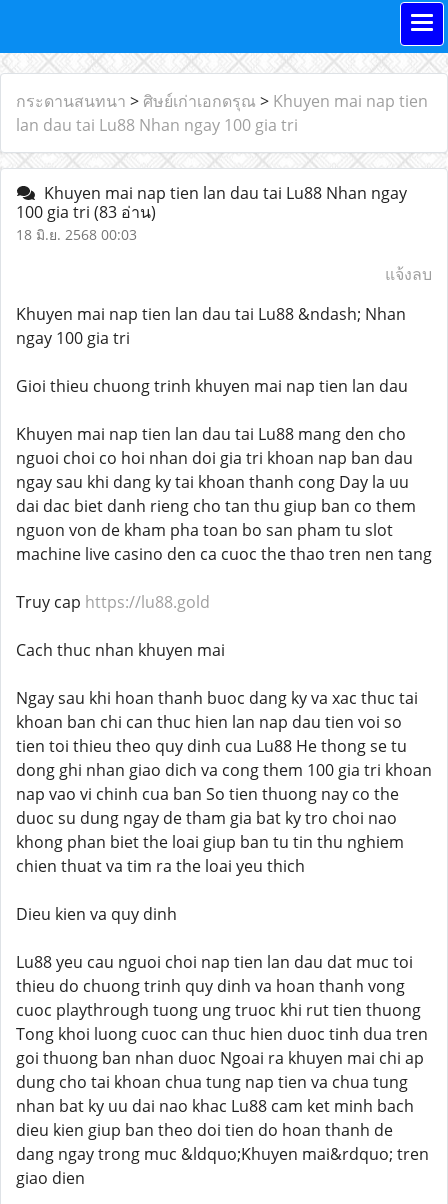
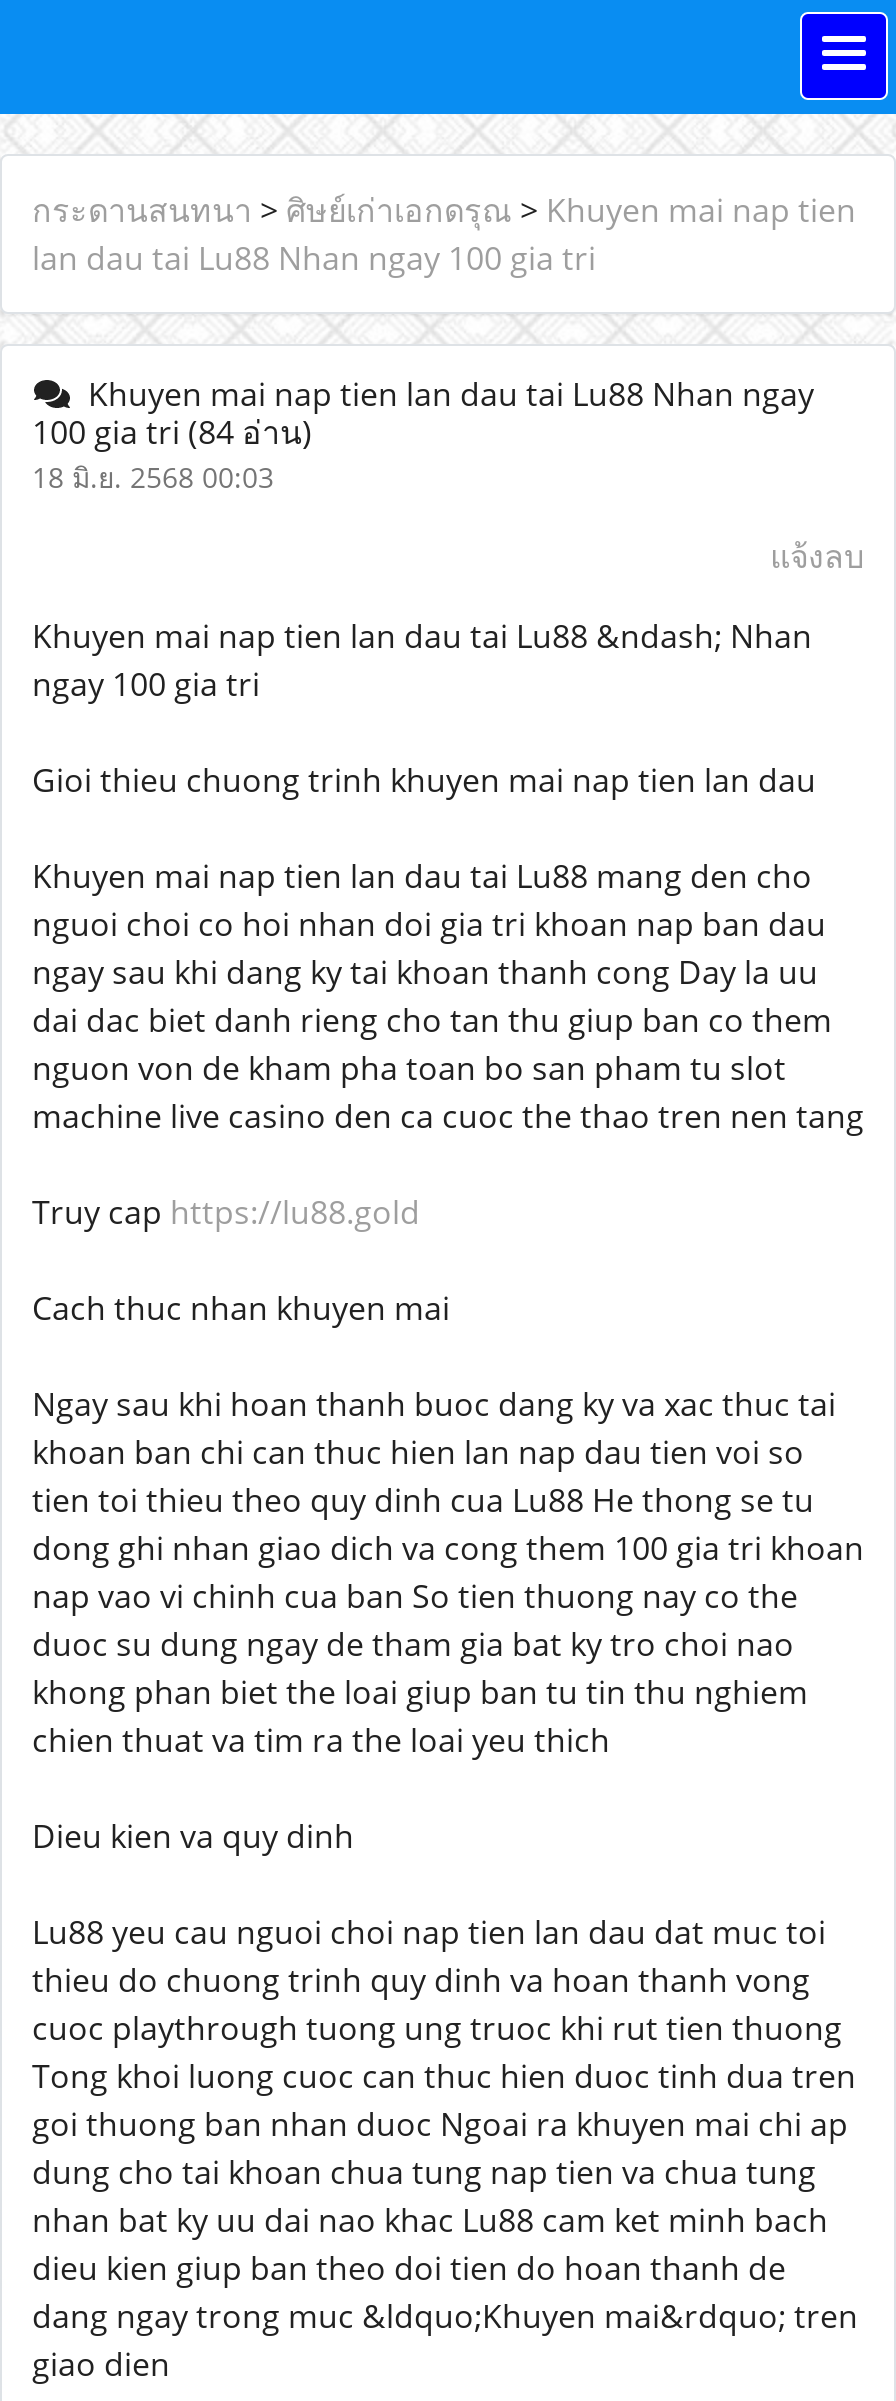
- 100 gia tri (83 อ่าน)
+ 100 gia tri (84 อ่าน)
